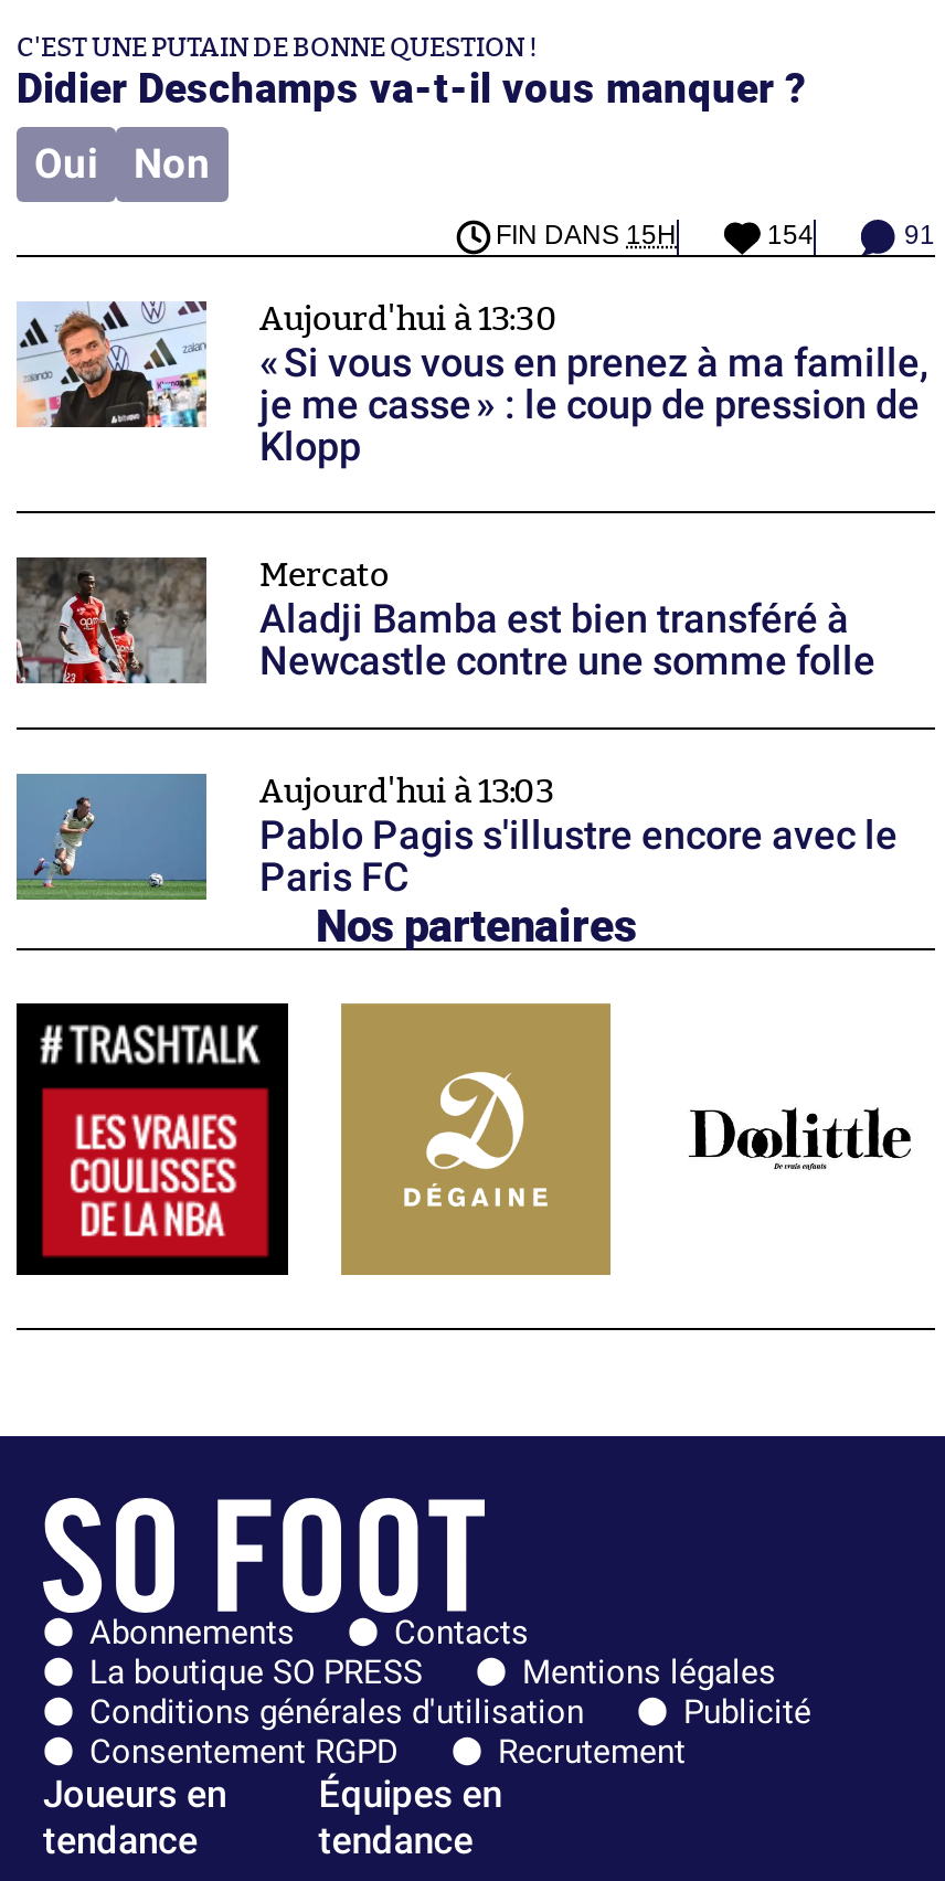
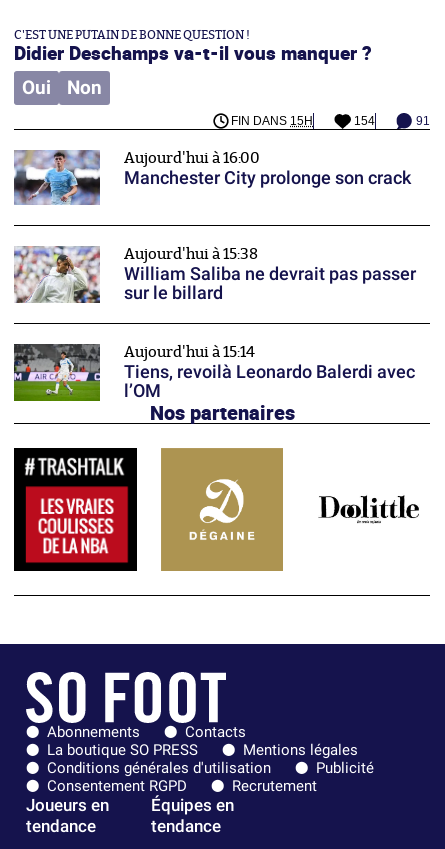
- [image]
- Aujourd'hui à 13:30
- « Si vous vous en prenez à ma famille,
- je me casse » : le coup de pression de
- Klopp
+ [image]
+ Aujourd'hui à 16:00
+ Manchester City prolonge son crack

- [image]
- Mercato
- Aladji Bamba est bien transféré à
- Newcastle contre une somme folle
+ [image]
+ Aujourd'hui à 15:38
+ William Saliba ne devrait pas passer
+ sur le billard

- [image]
- Aujourd'hui à 13:03
- Pablo Pagis s'illustre encore avec le
- Paris FC
+ [image]
+ Aujourd'hui à 15:14
+ Tiens, revoilà Leonardo Balerdi avec
+ l’OM
